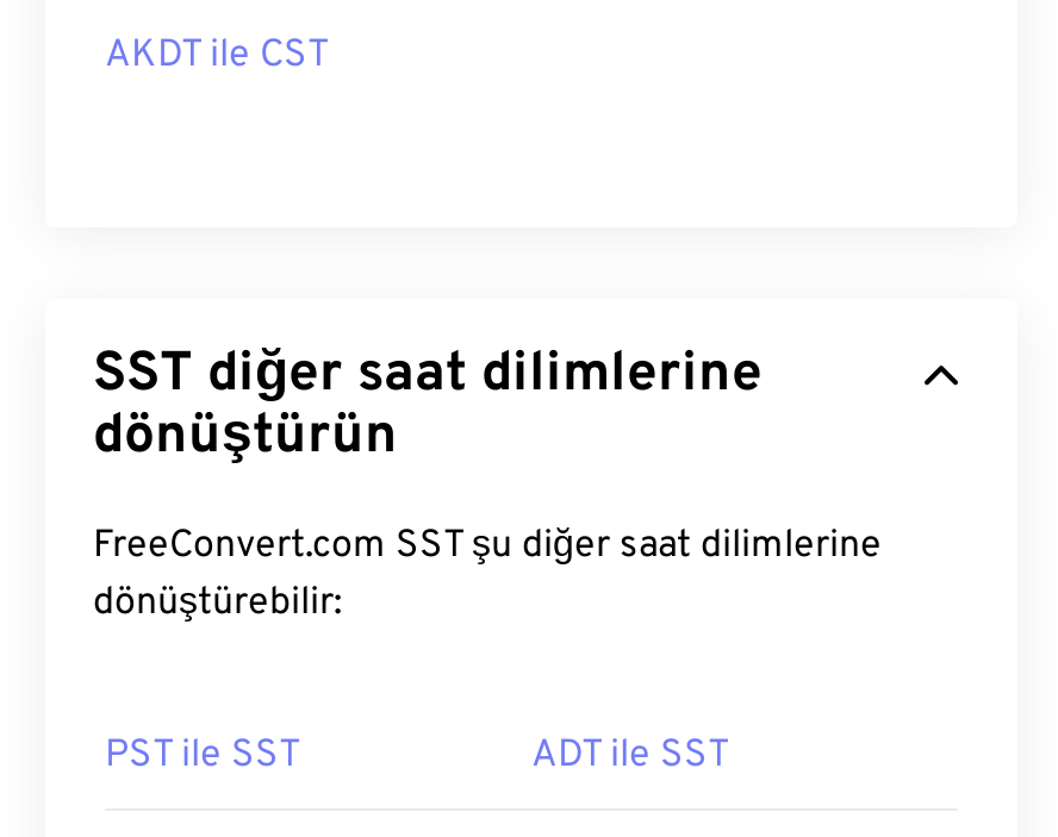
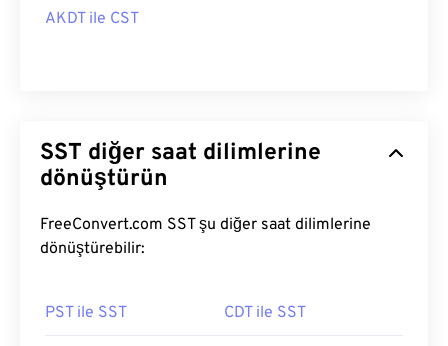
- ADT ile SST
+ CDT ile SST
